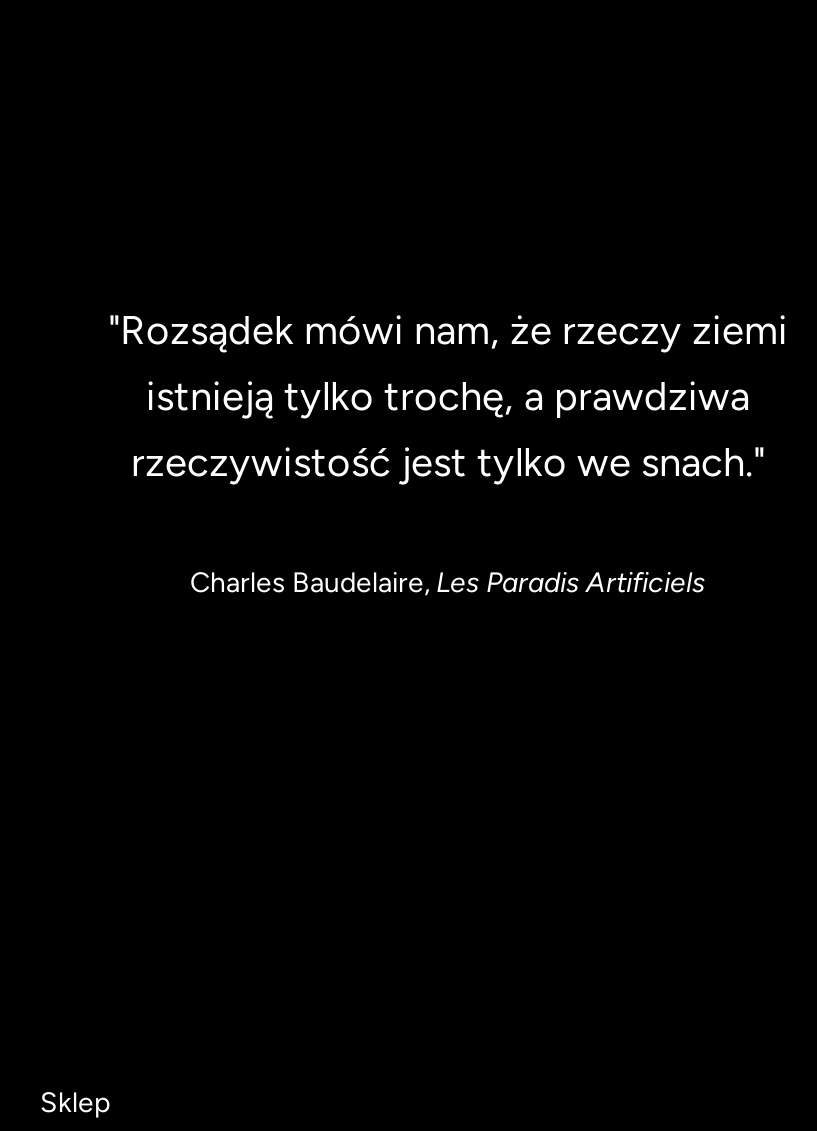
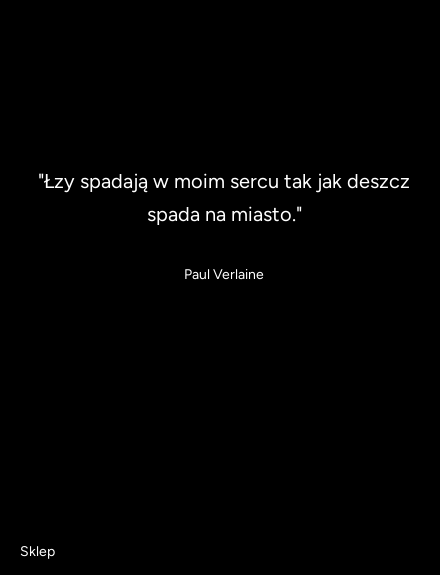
- "Rozsądek mówi nam, że rzeczy ziemi
- istnieją tylko trochę, a prawdziwa
- rzeczywistość jest tylko we snach."
+ "Łzy spadają w moim sercu tak jak deszcz
+ spada na miasto."

- Charles Baudelaire, Les Paradis Artificiels
+ Paul Verlaine
